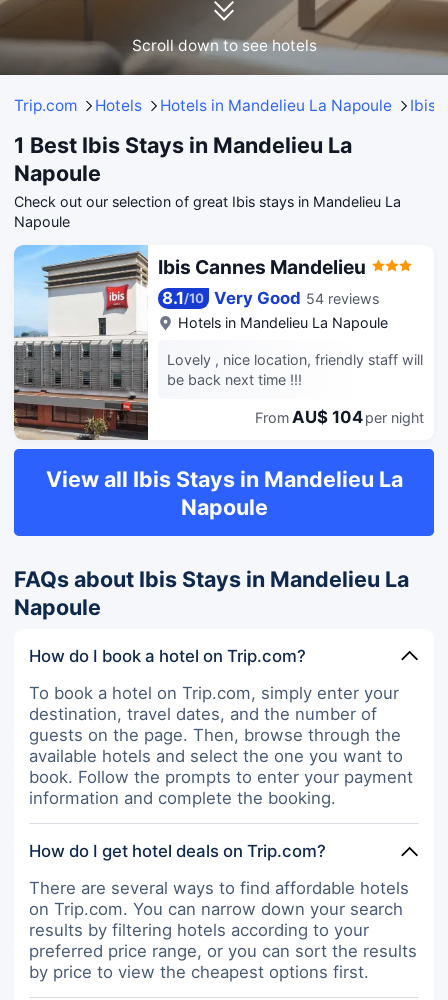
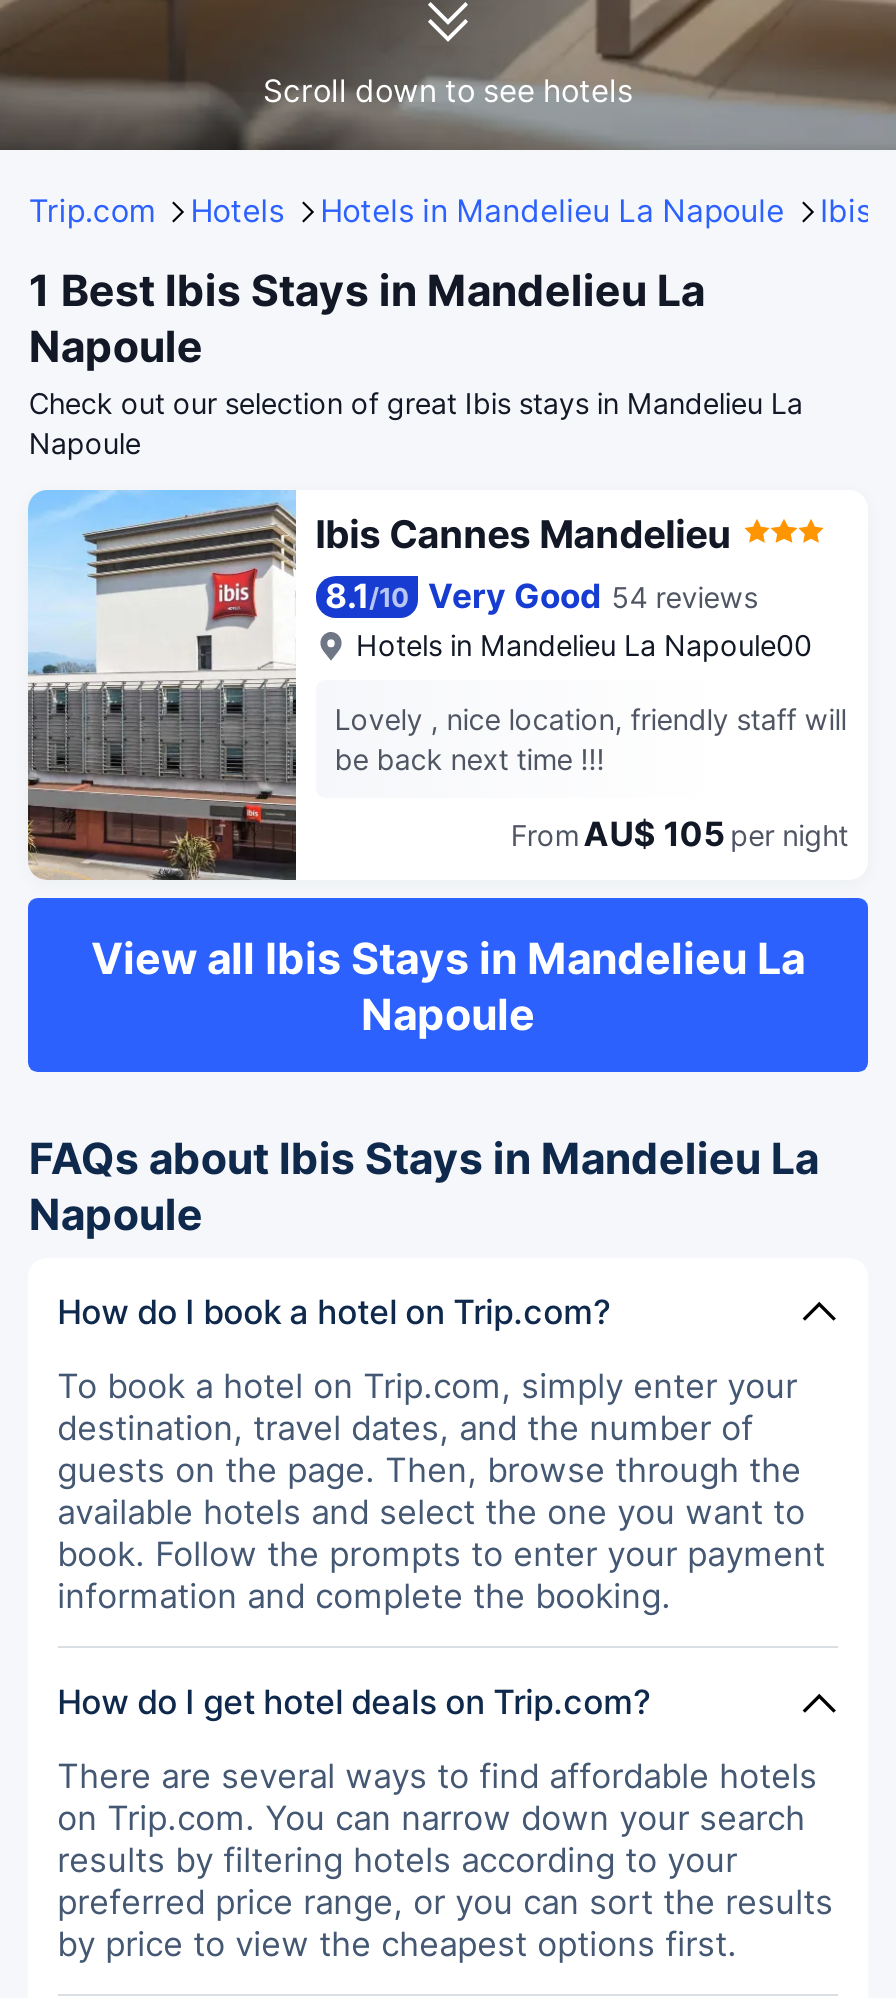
- Hotels in Mandelieu La Napoule
+ Hotels in Mandelieu La Napoule00

- From AU$ 104 per night
+ From AU$ 105 per night
